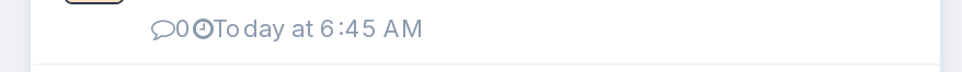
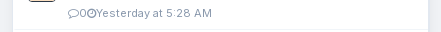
- Today at 6:45 AM
+ Yesterday at 5:28 AM
